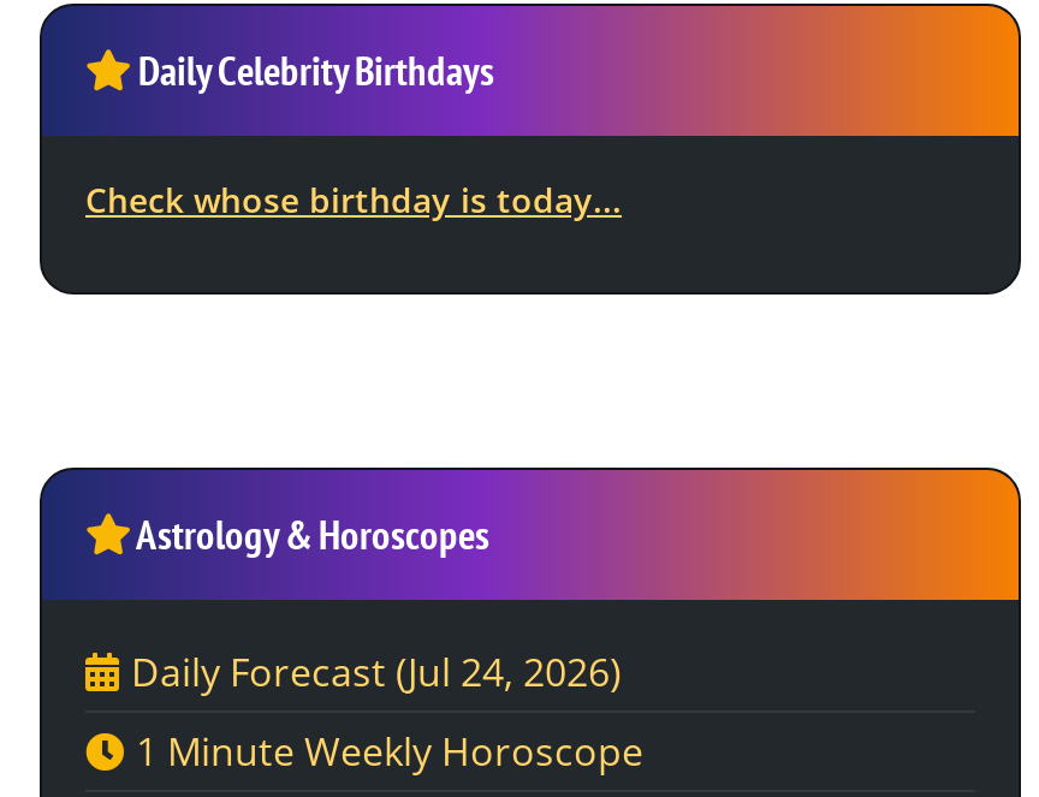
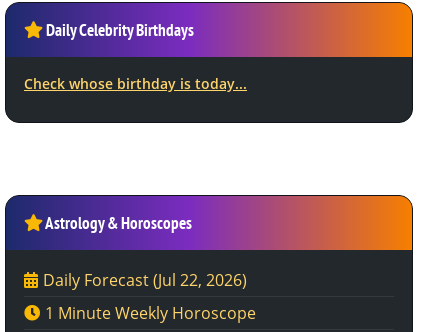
- Daily Forecast (Jul 24, 2026)
+ Daily Forecast (Jul 22, 2026)
